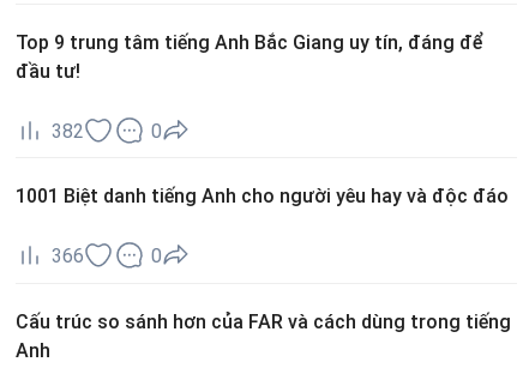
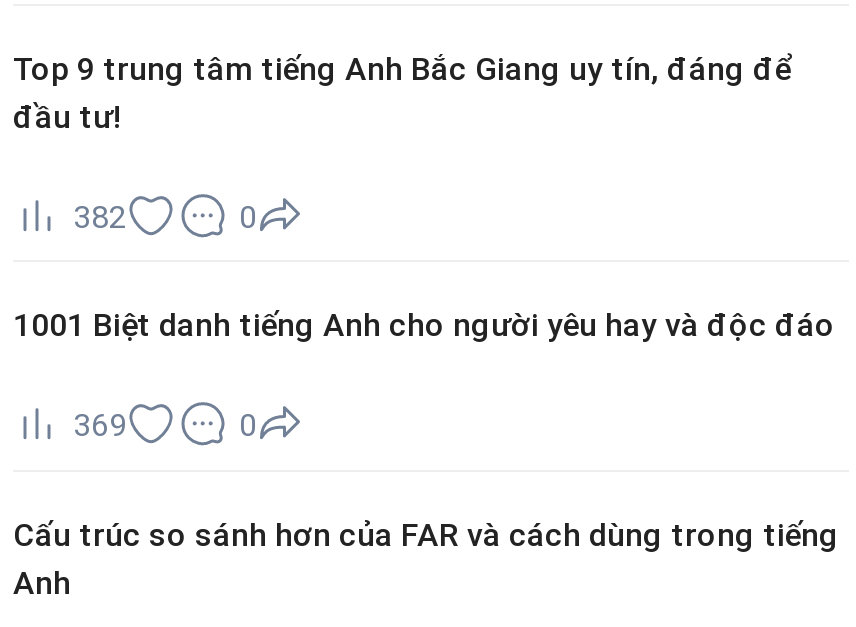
- 366
+ 369
